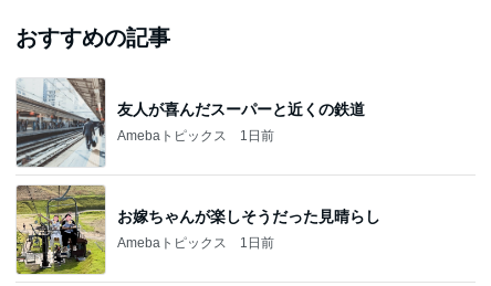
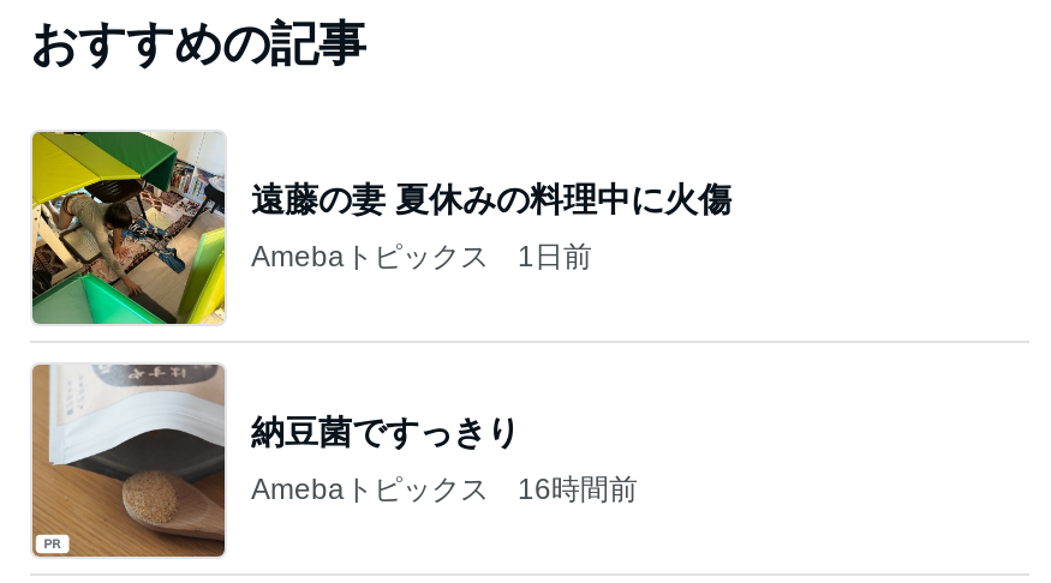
- [image]
- 友人が喜んだスーパーと近くの鉄道
+ [image]
+ 遠藤の妻 夏休みの料理中に火傷

- [image]
- お嫁ちゃんが楽しそうだった見晴らし
+ [image]
+ 納豆菌ですっきり

- Amebaトピックス 1日前
+ Amebaトピックス 16時間前
